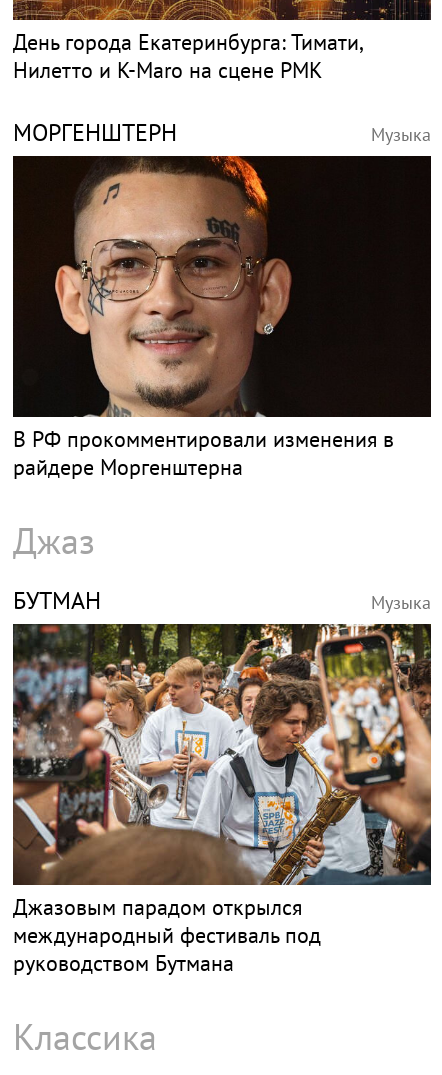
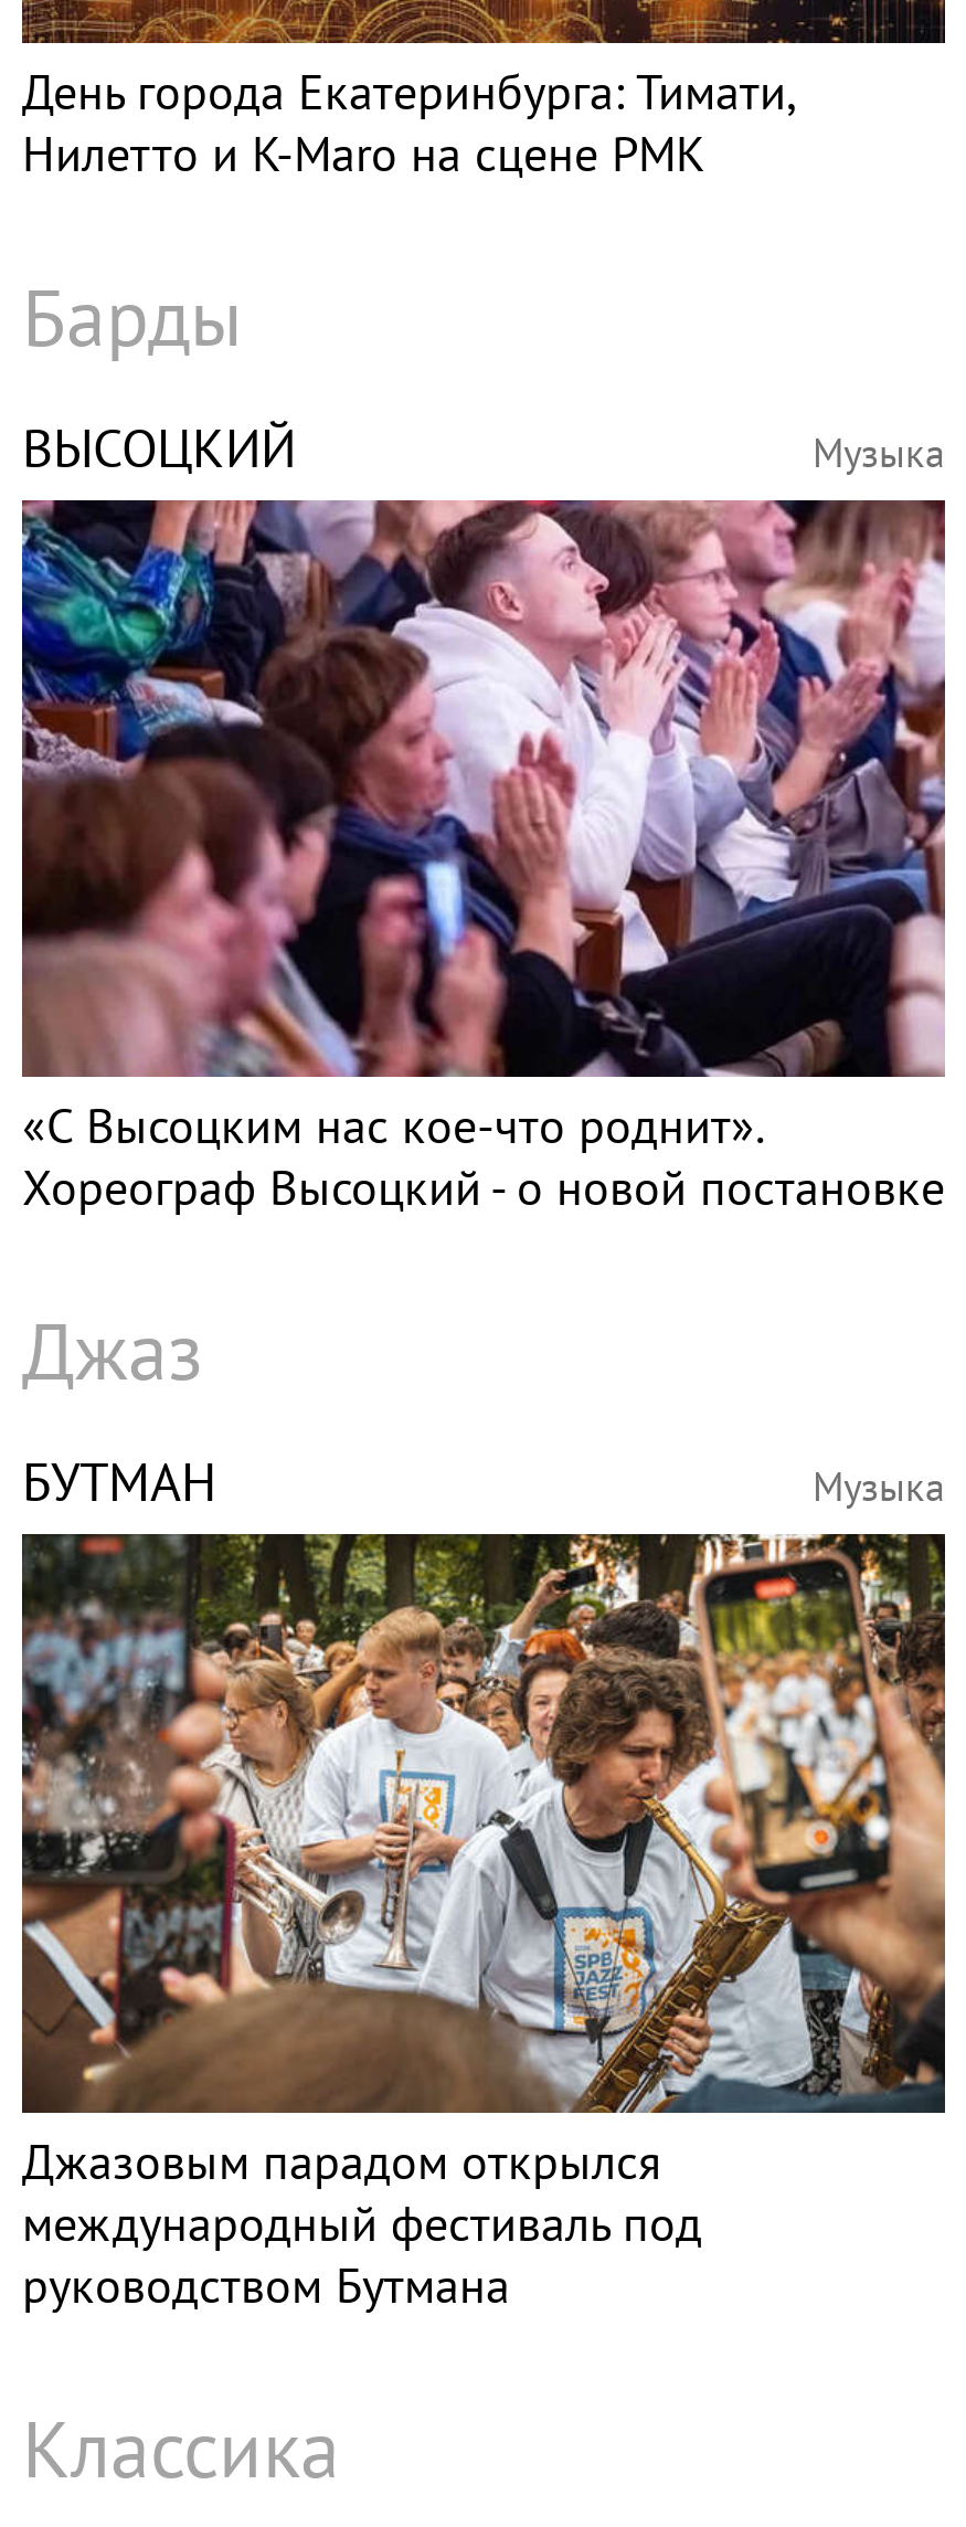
- МОРГЕНШТЕРН
+ Барды
+ ВЫСОЦКИЙ

- [image]
- В РФ прокомментировали изменения в
- райдере Моргенштерна
+ [image]
+ «С Высоцким нас кое-что роднит».
+ Хореограф Высоцкий - о новой постановке
